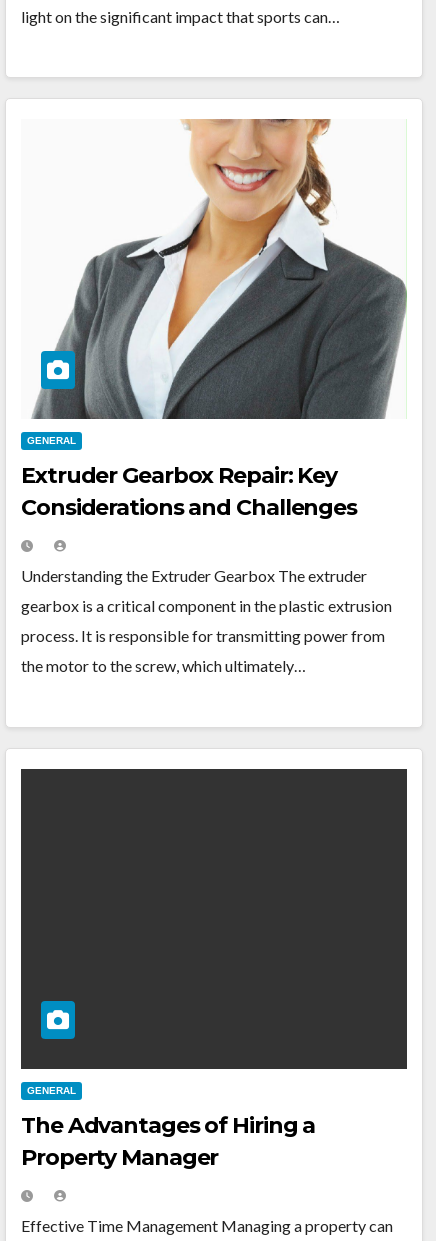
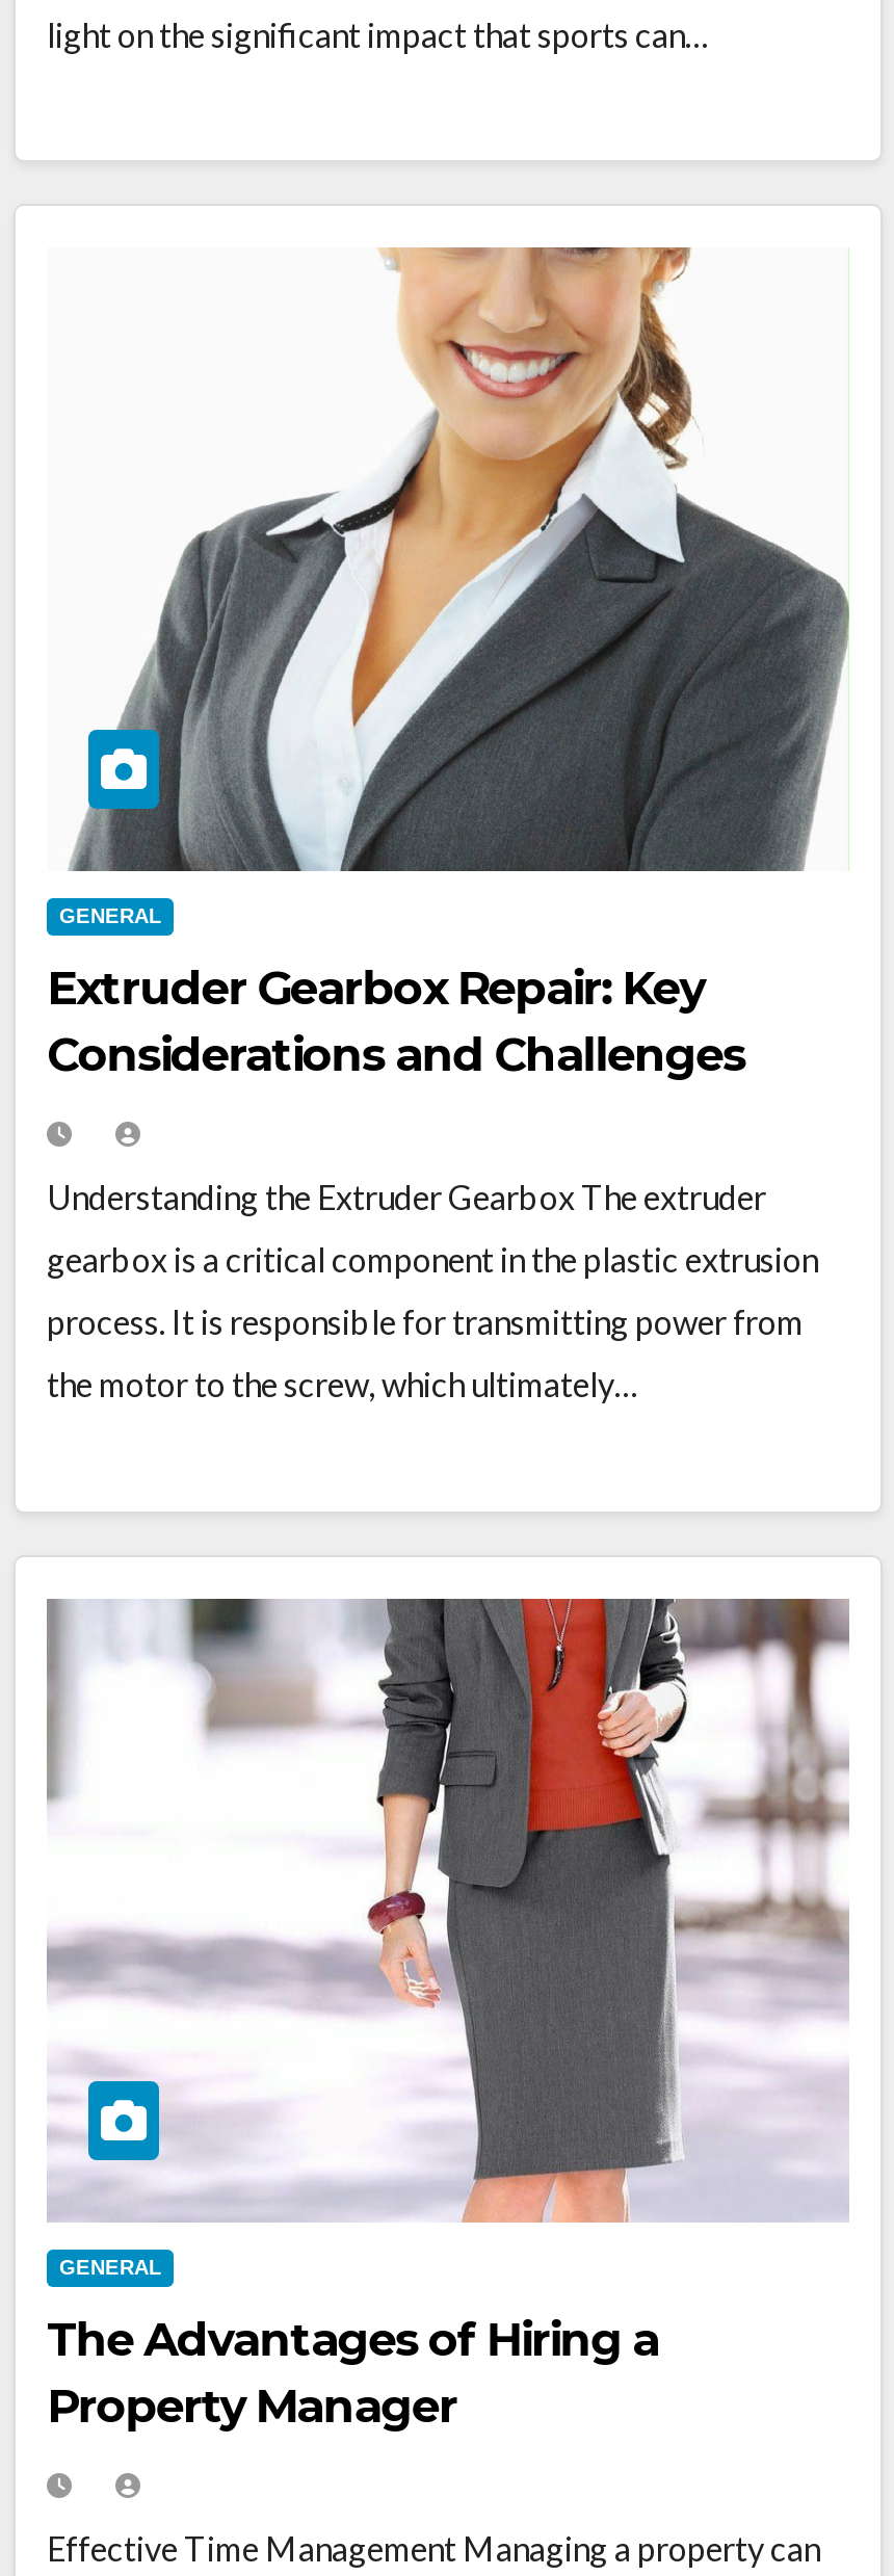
+ [image]
